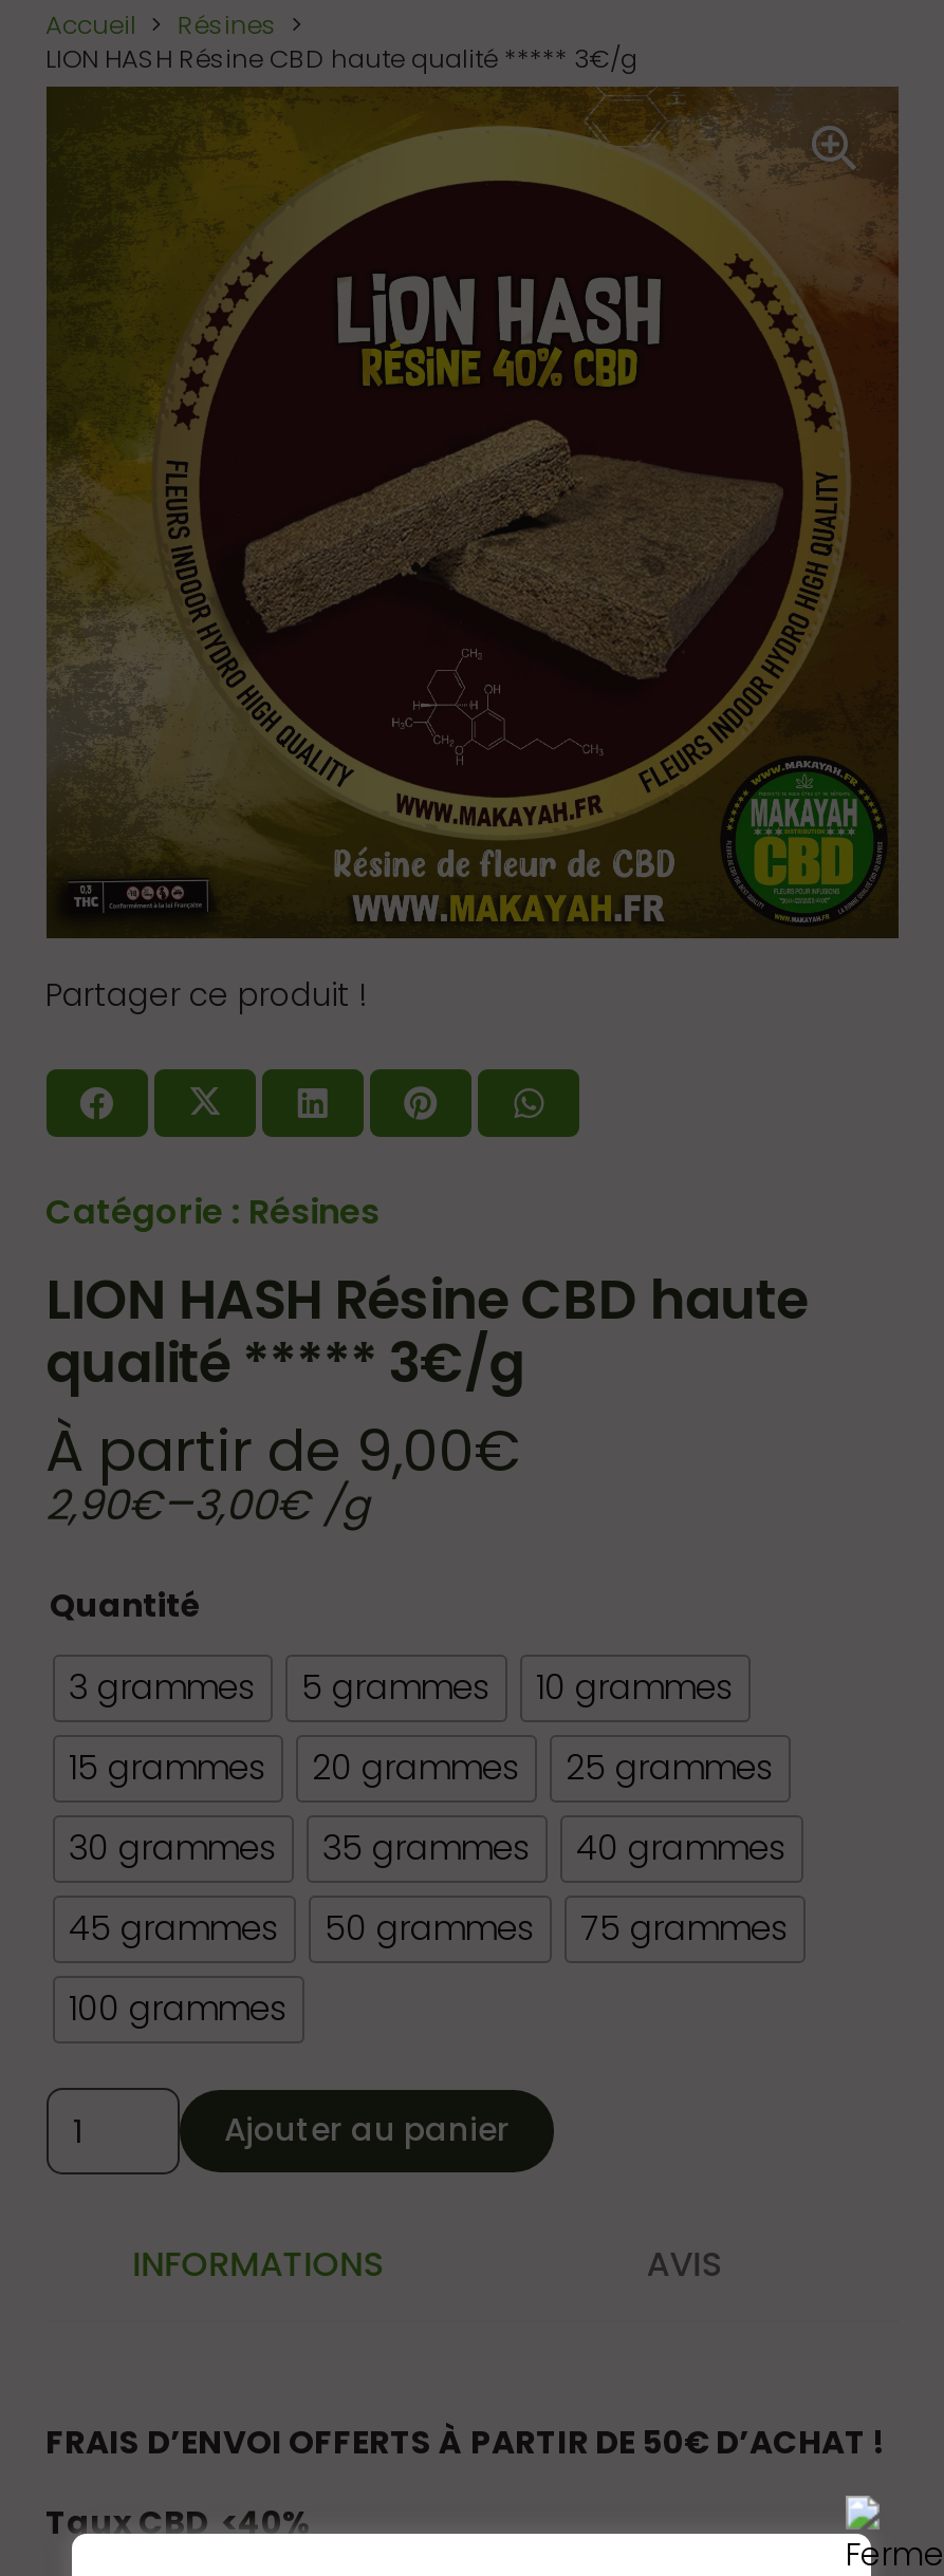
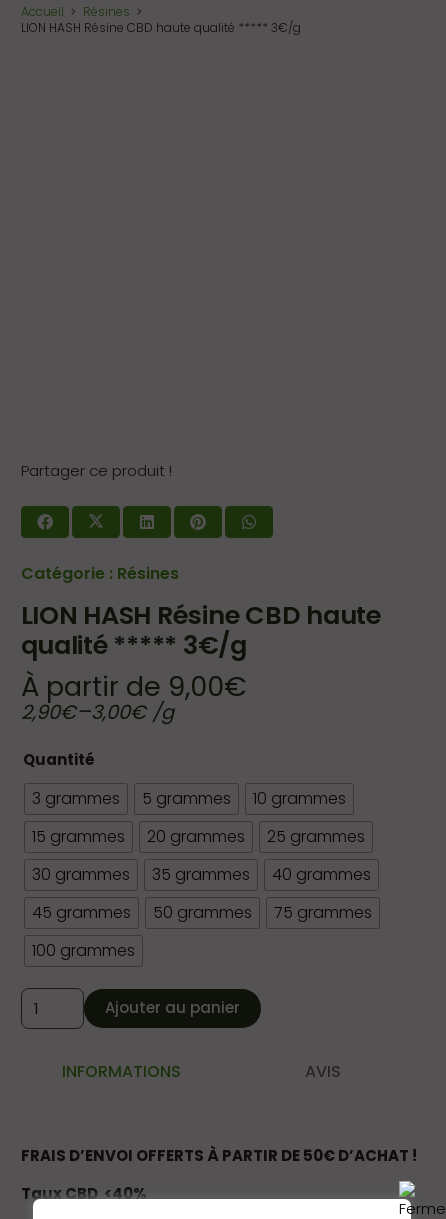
- [image]
